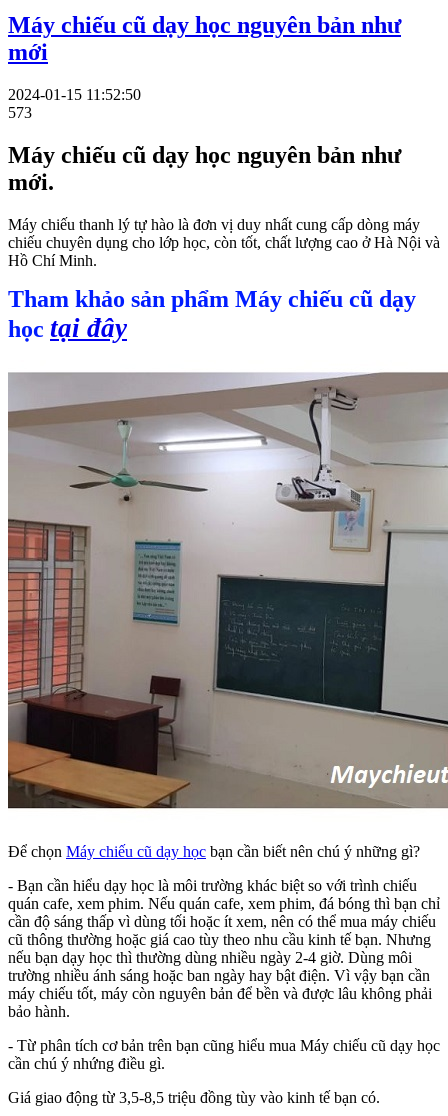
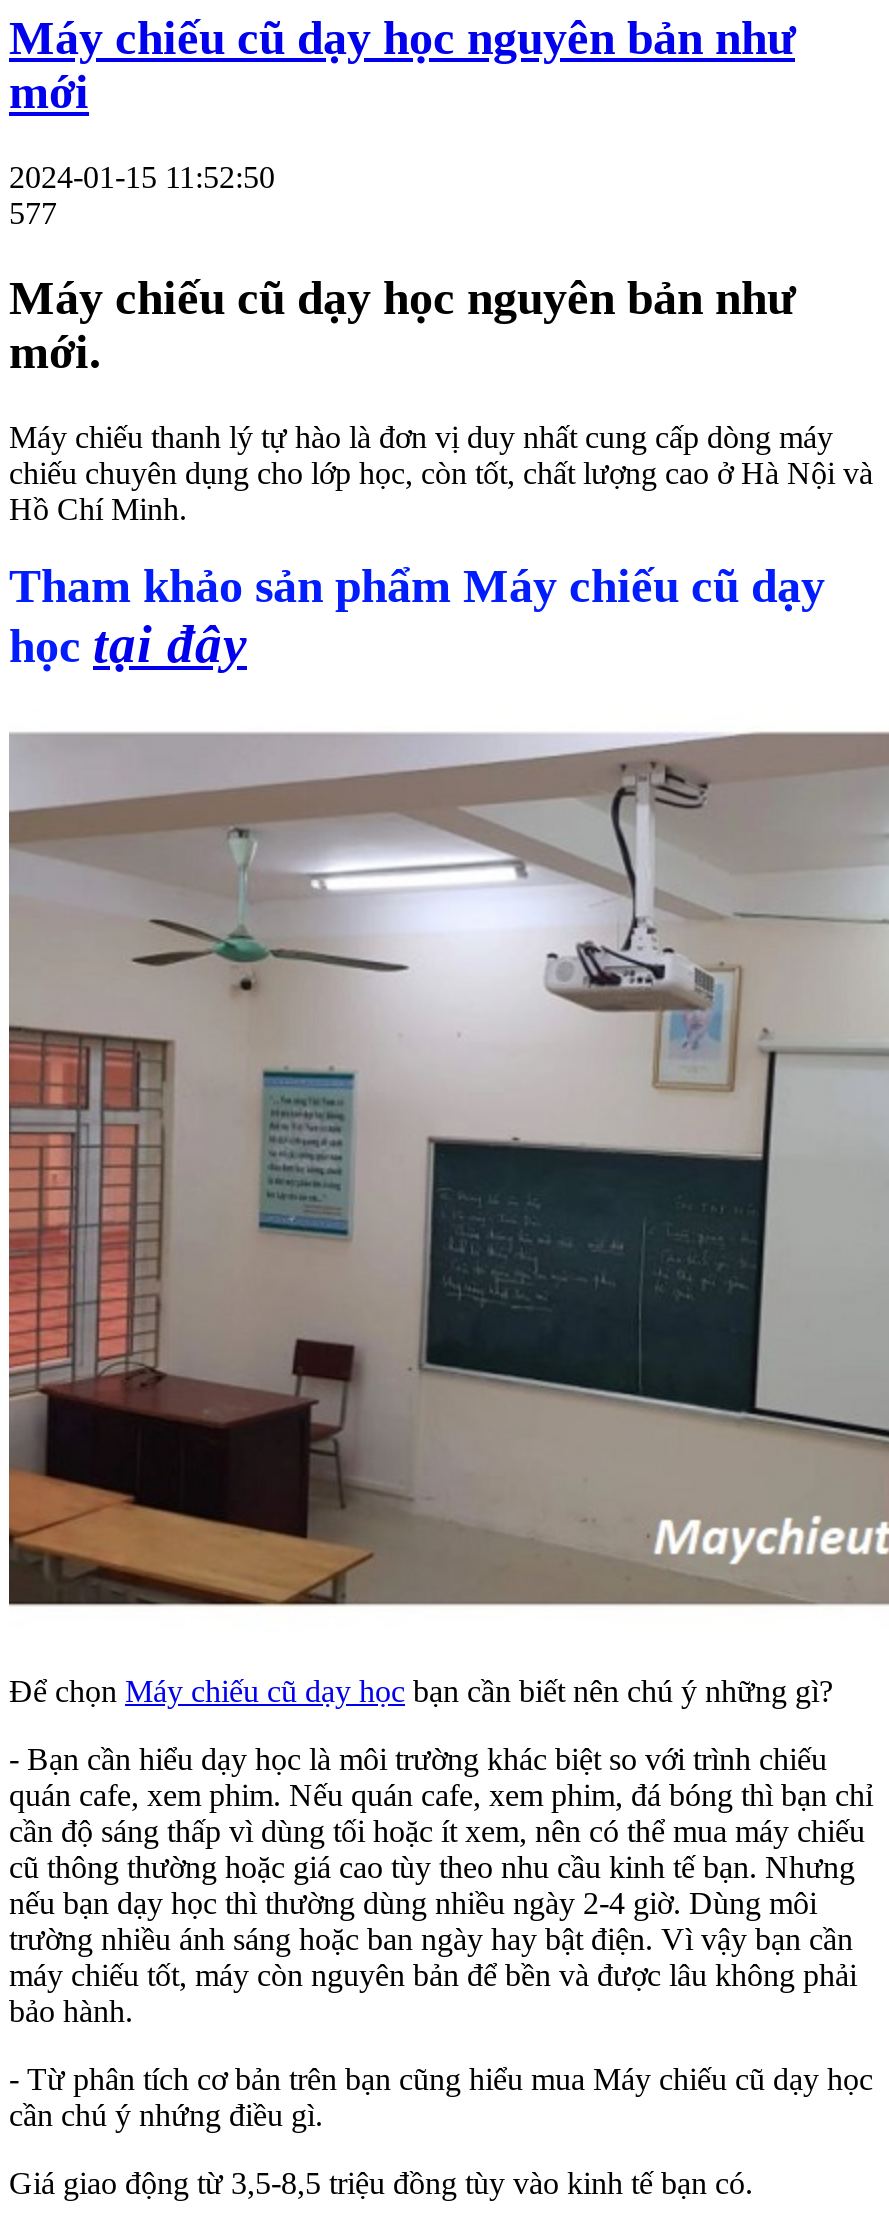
- 573
+ 577
